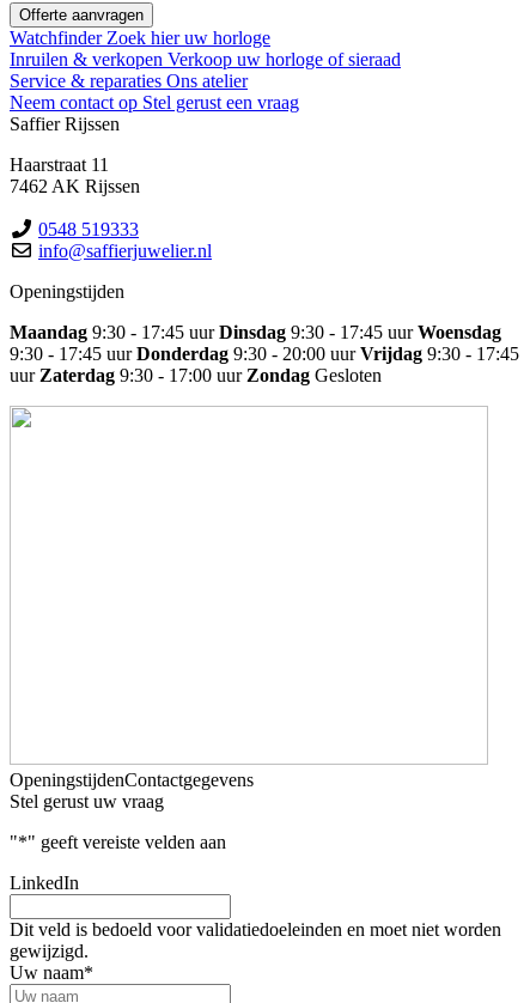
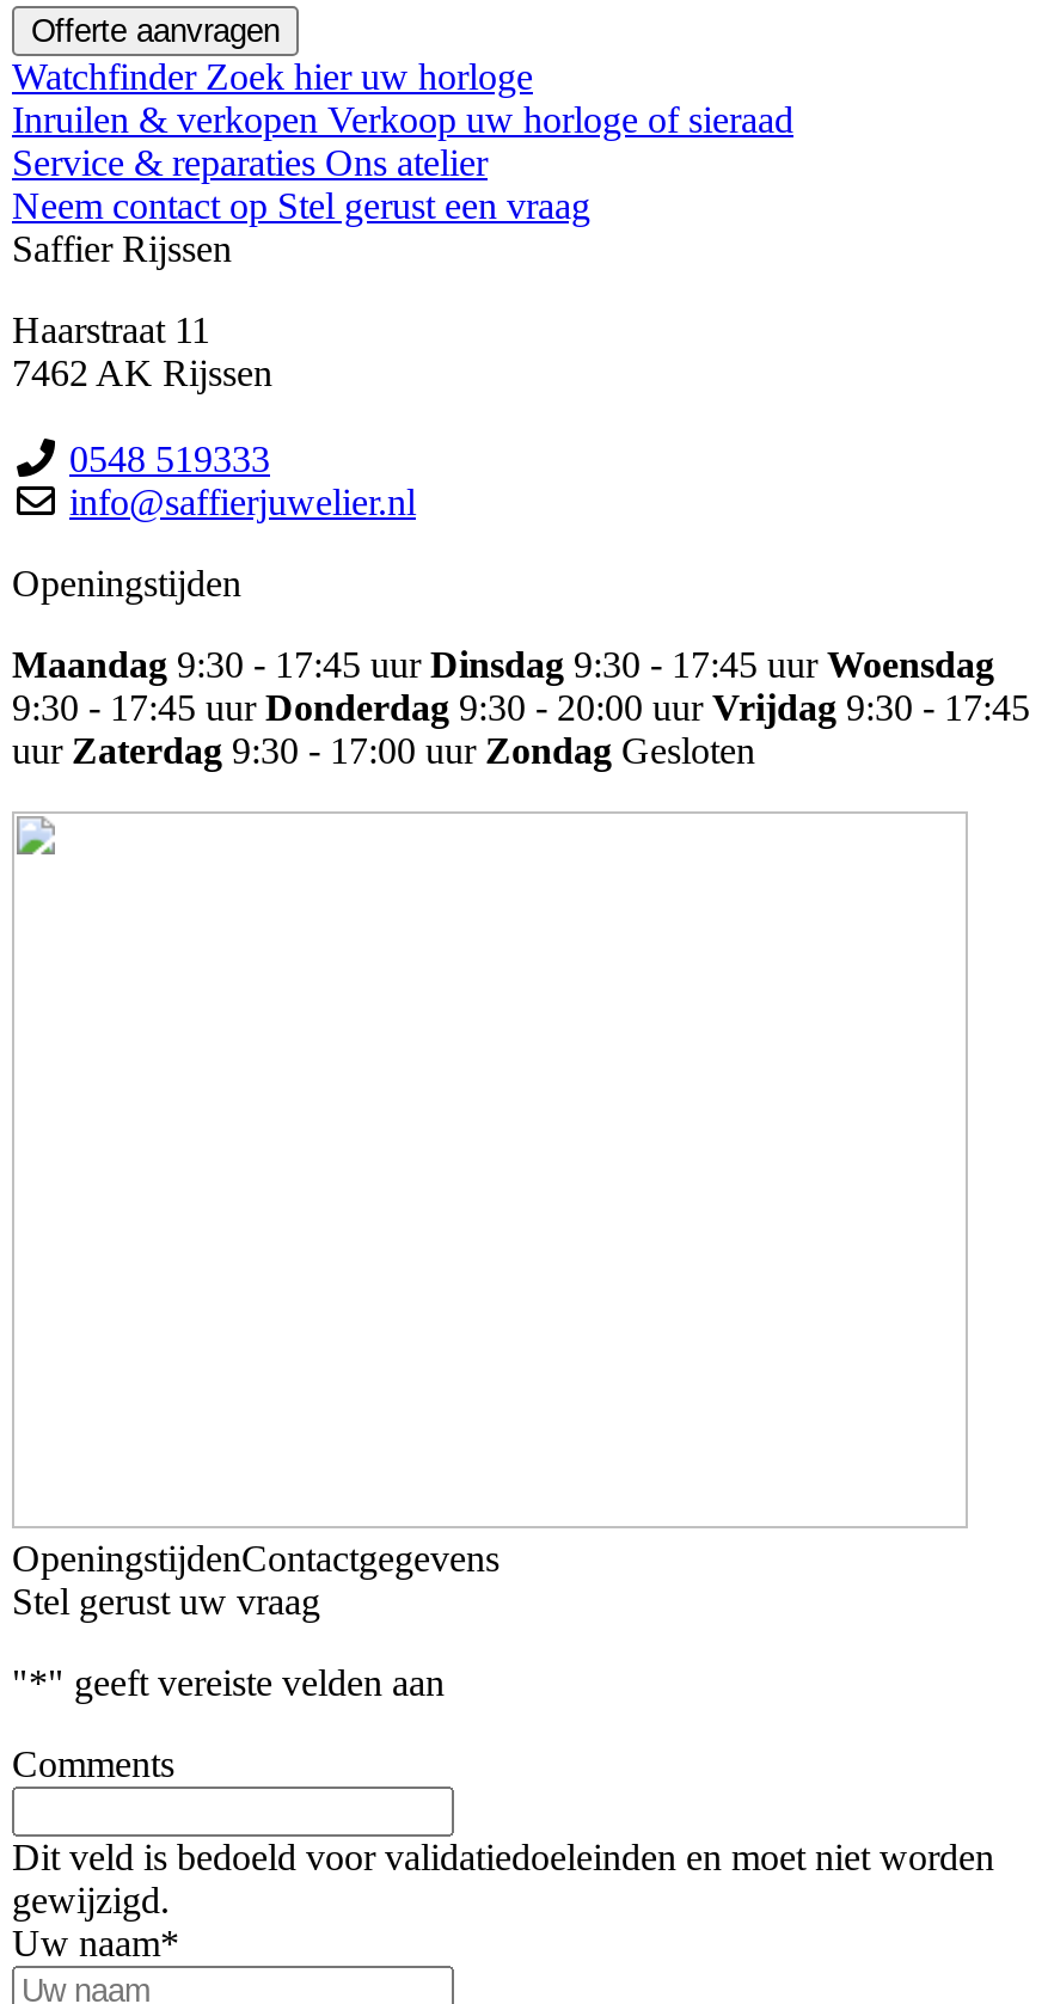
- LinkedIn
+ Comments
